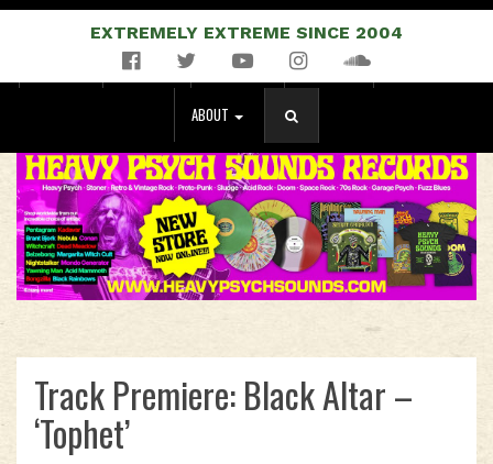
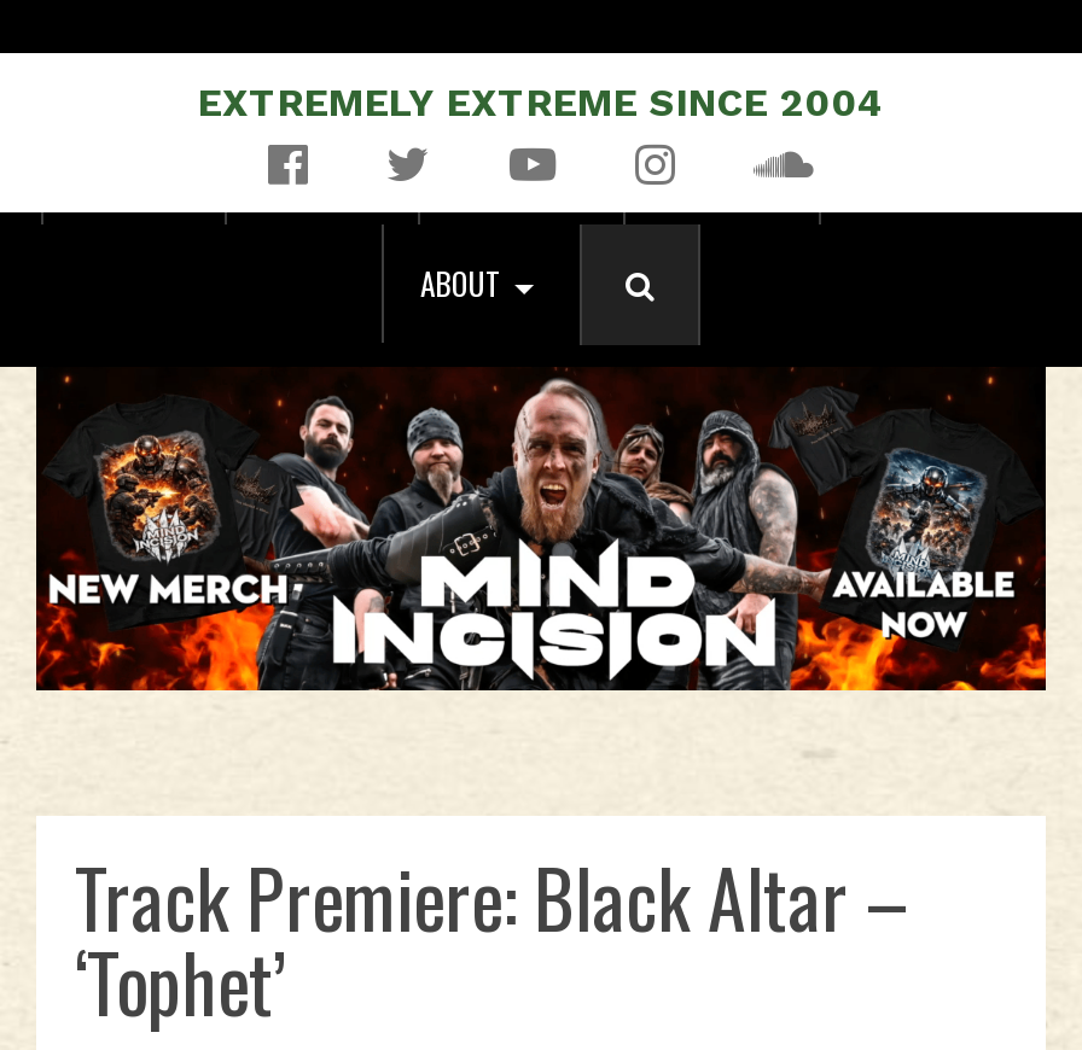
- [image]
+ [image]
